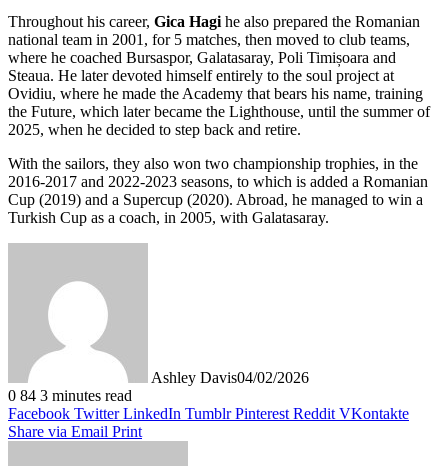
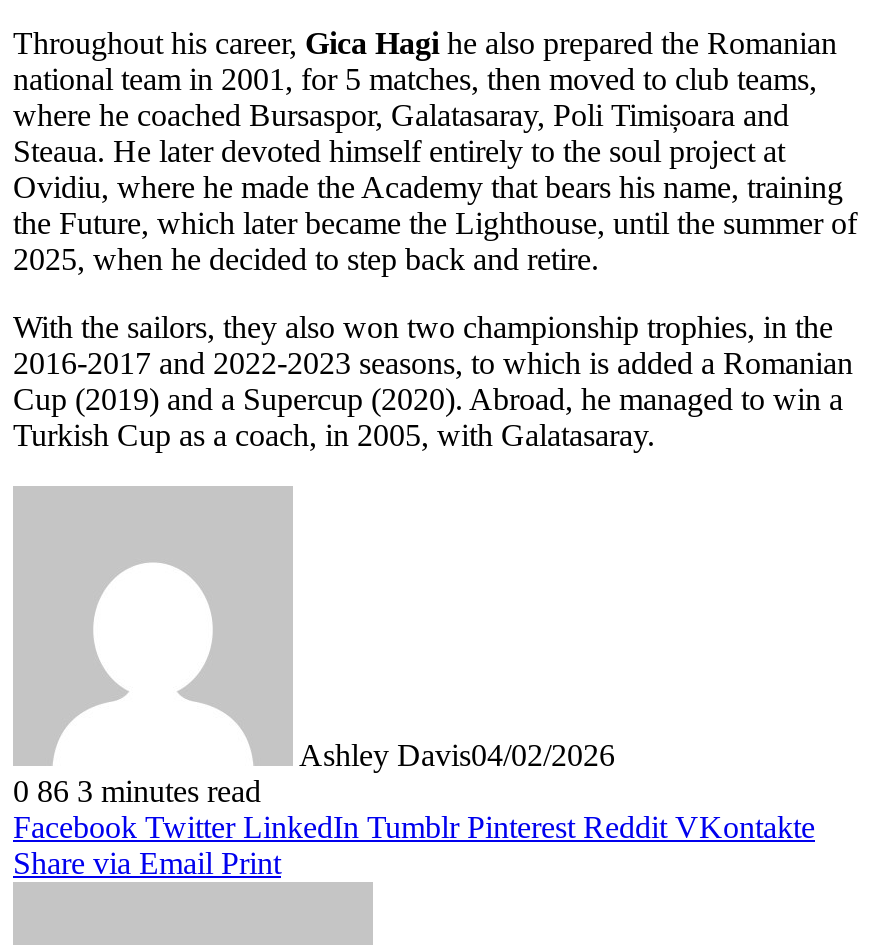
- 0 84 3 minutes read
+ 0 86 3 minutes read
